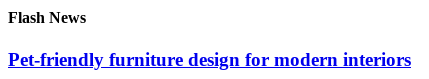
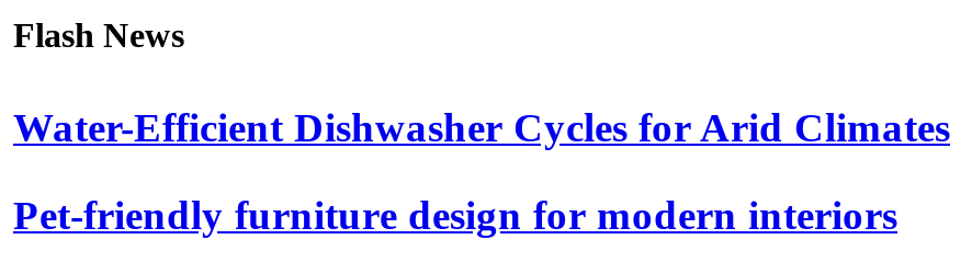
+ Water-Efficient Dishwasher Cycles for Arid Climates
